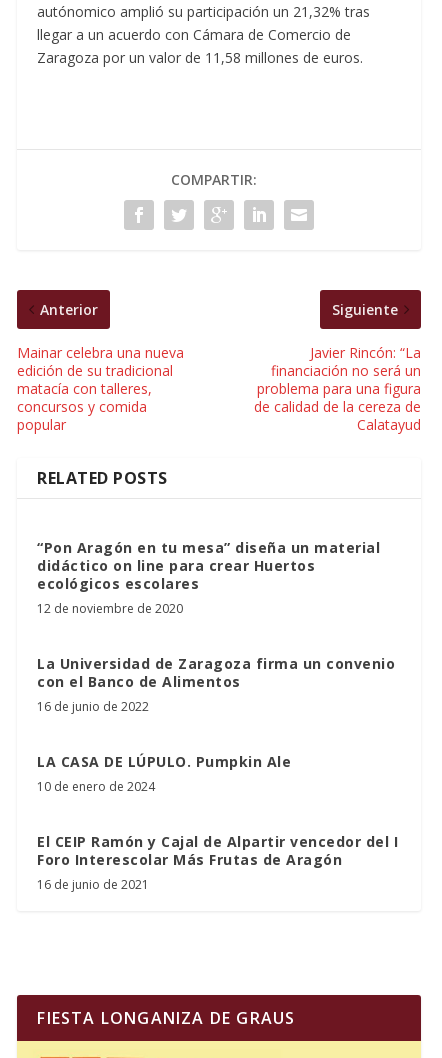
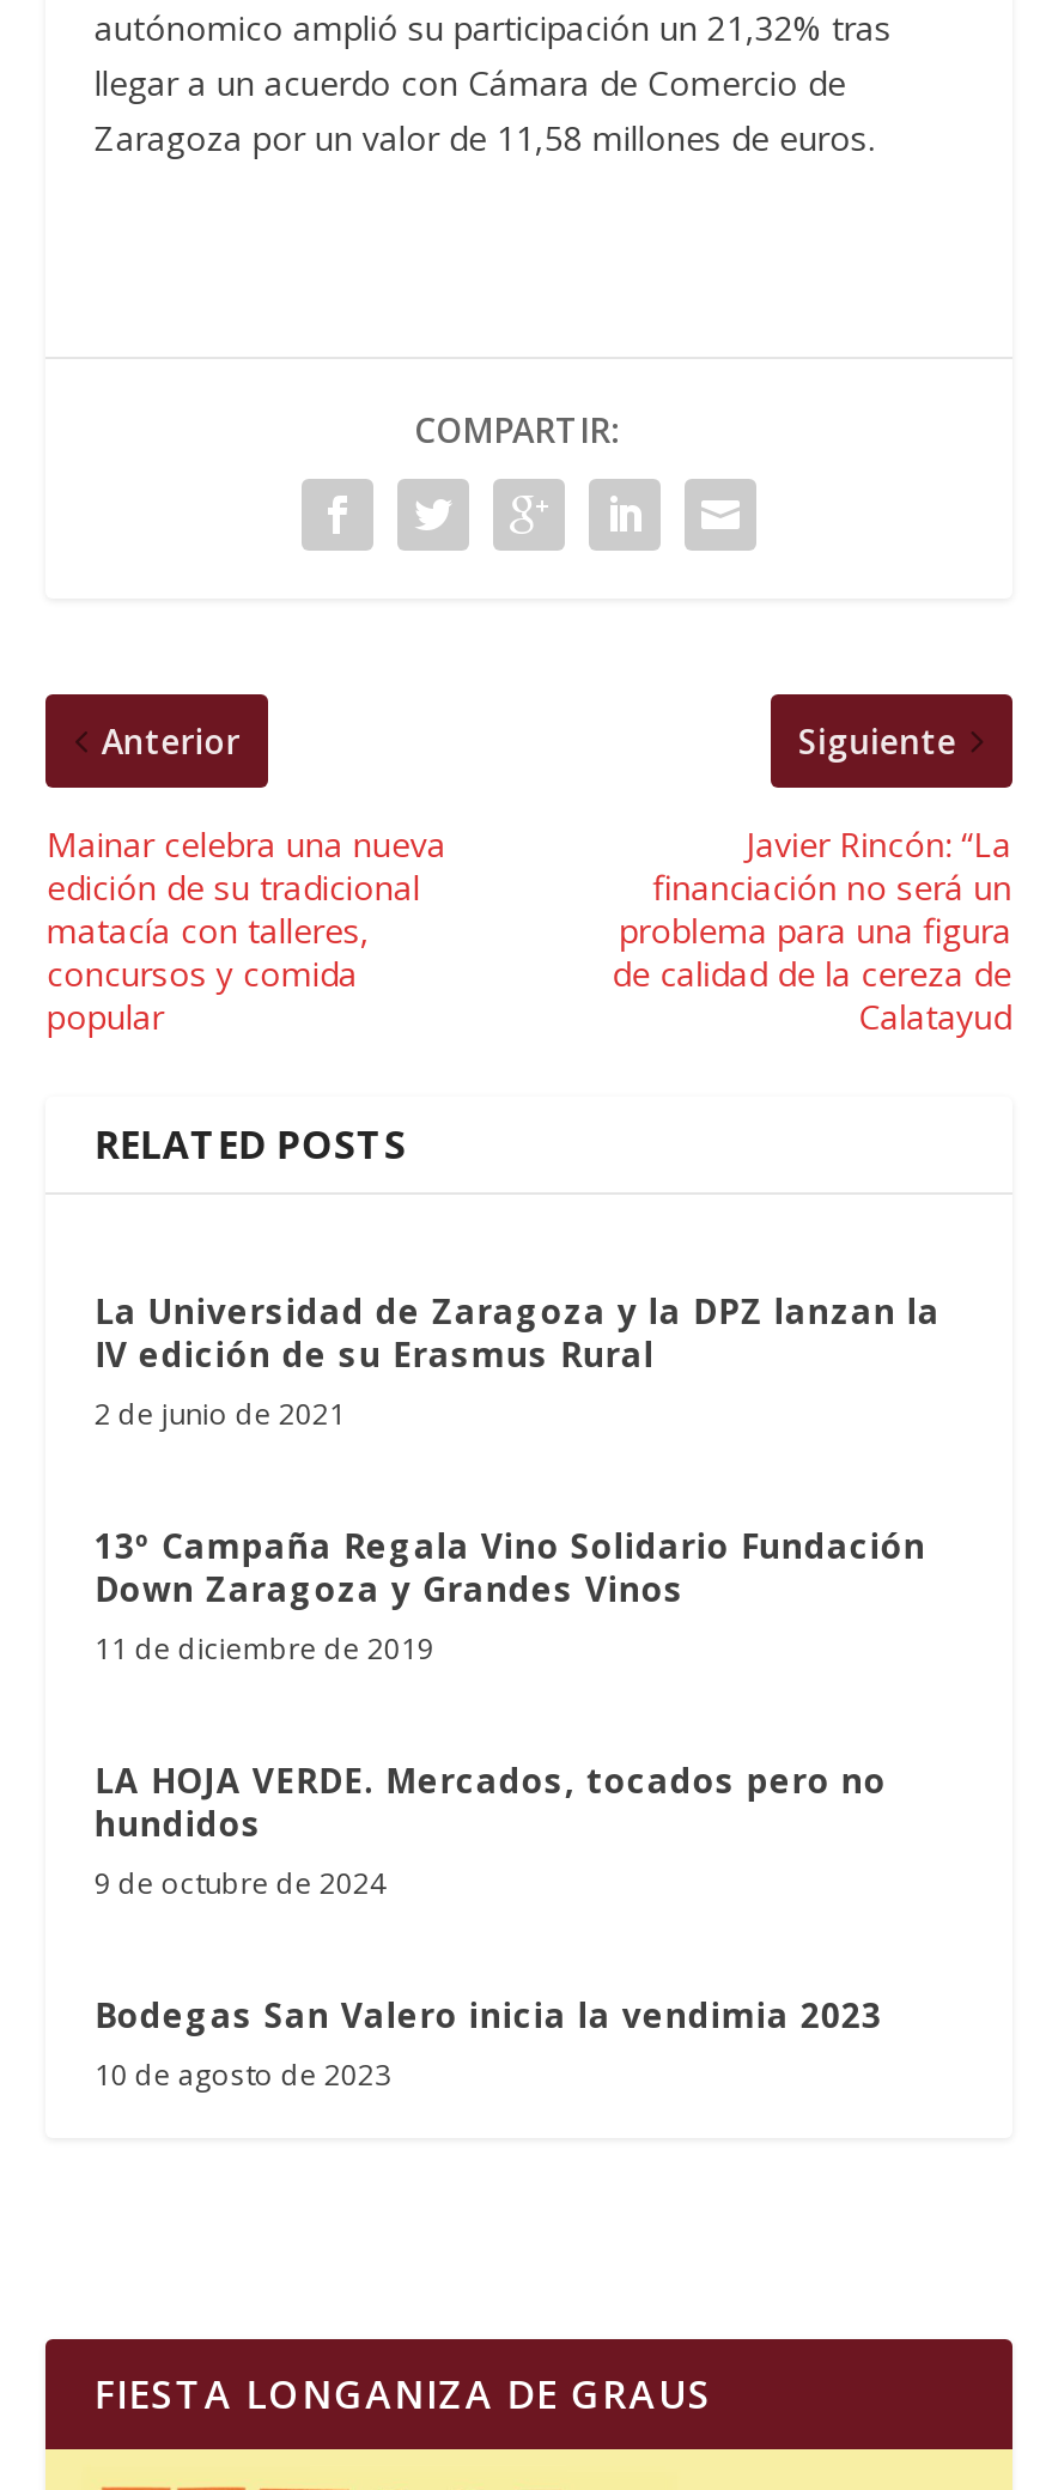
- “Pon Aragón en tu mesa” diseña un material
- didáctico on line para crear Huertos
- ecológicos escolares
- 12 de noviembre de 2020
+ La Universidad de Zaragoza y la DPZ lanzan la
+ IV edición de su Erasmus Rural
+ 2 de junio de 2021

- La Universidad de Zaragoza firma un convenio
- con el Banco de Alimentos
- 16 de junio de 2022
+ 13º Campaña Regala Vino Solidario Fundación
+ Down Zaragoza y Grandes Vinos
+ 11 de diciembre de 2019

- LA CASA DE LÚPULO. Pumpkin Ale
- 10 de enero de 2024
+ LA HOJA VERDE. Mercados, tocados pero no
+ hundidos
+ 9 de octubre de 2024

- El CEIP Ramón y Cajal de Alpartir vencedor del I
- Foro Interescolar Más Frutas de Aragón
- 16 de junio de 2021
+ Bodegas San Valero inicia la vendimia 2023
+ 10 de agosto de 2023
